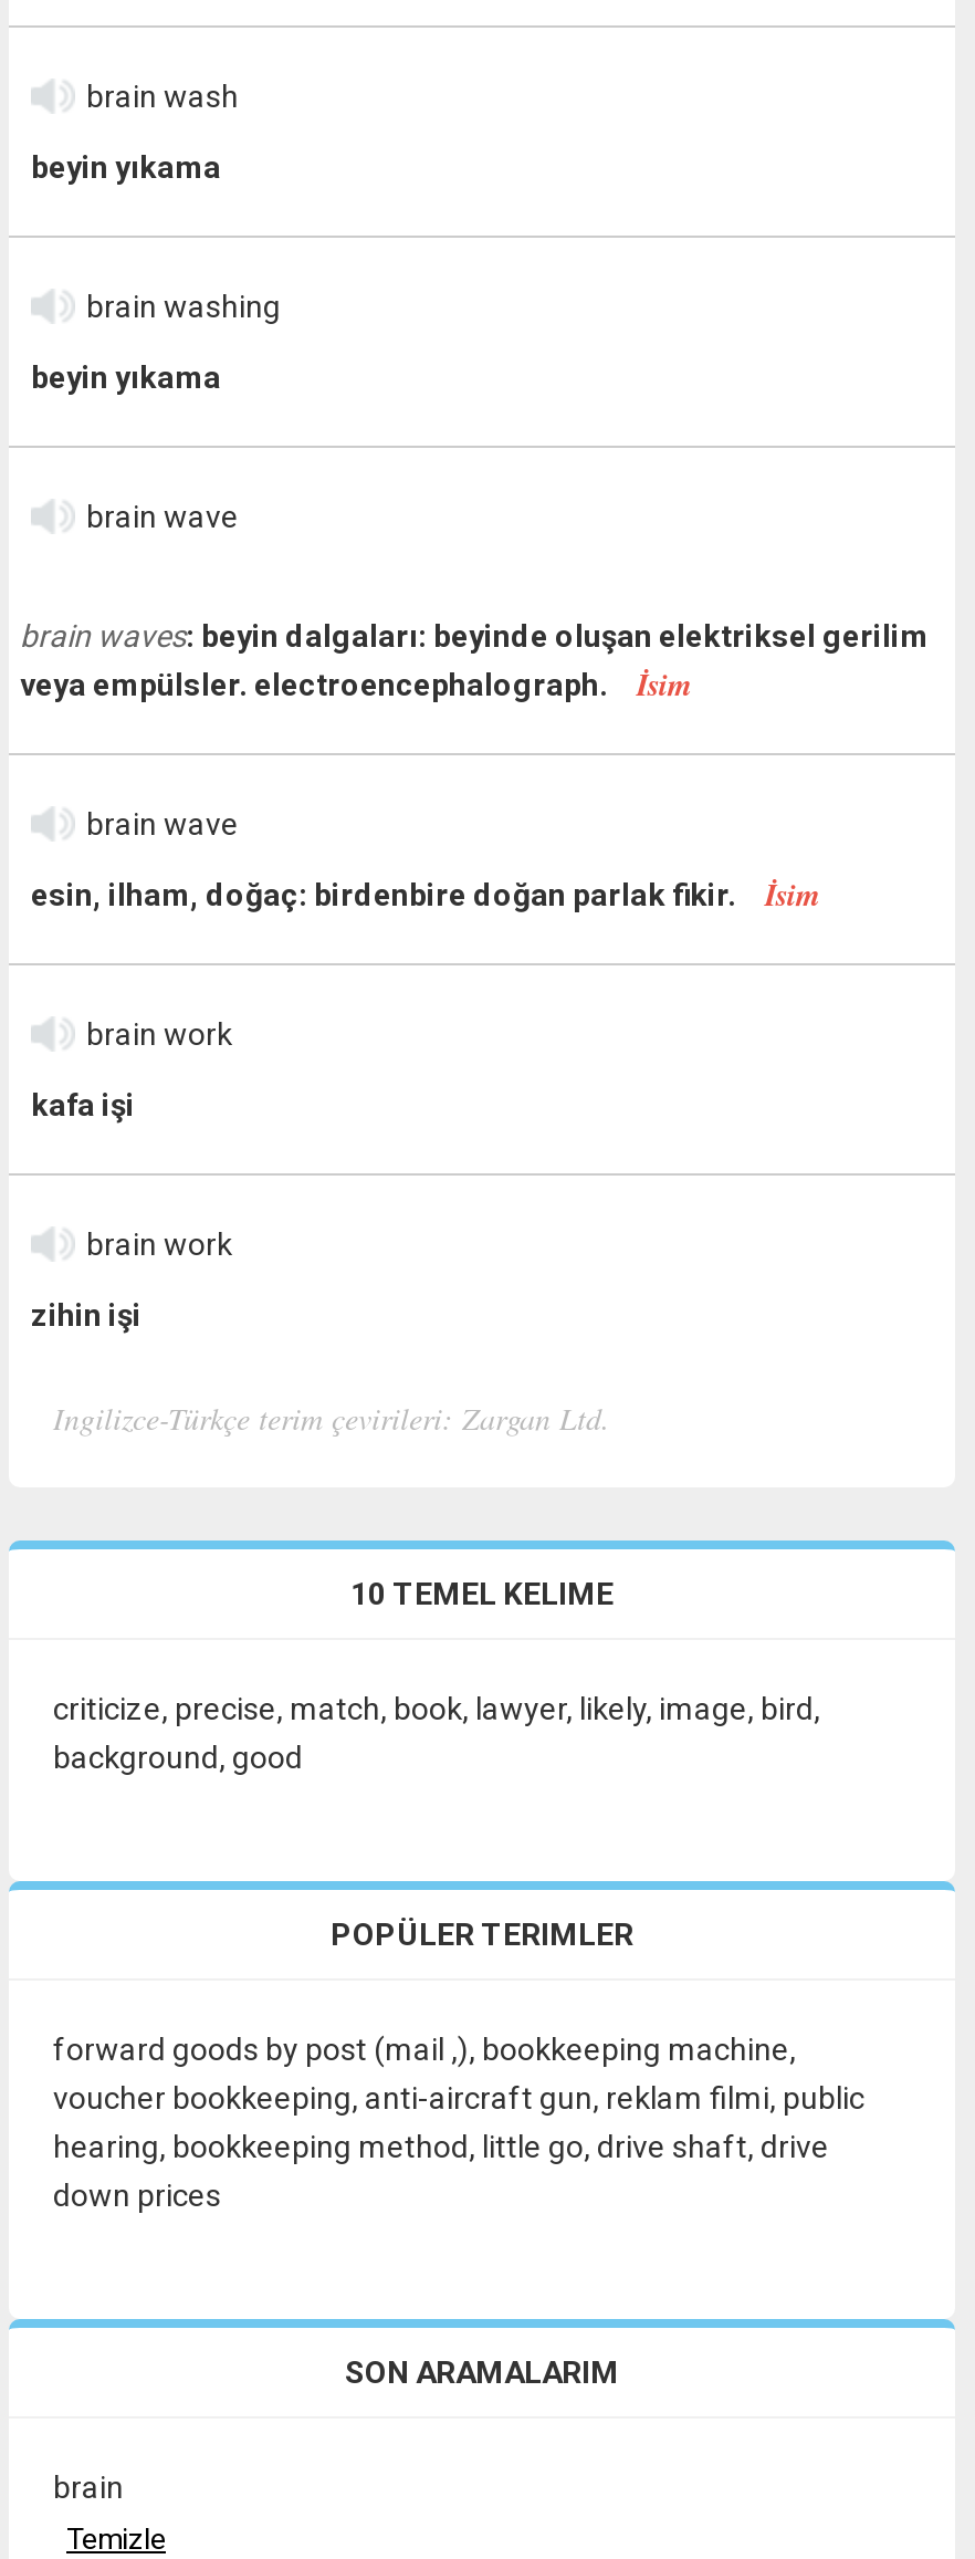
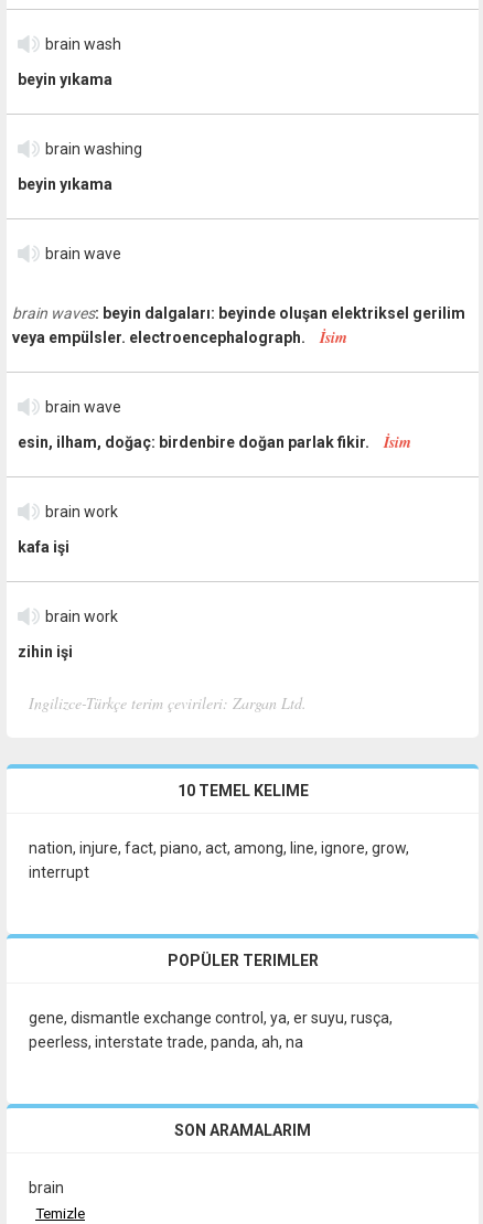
- criticize, precise, match, book, lawyer, likely, image, bird,
- background, good
+ nation, injure, fact, piano, act, among, line, ignore, grow,
+ interrupt

- forward goods by post (mail ,), bookkeeping machine,
- voucher bookkeeping, anti-aircraft gun, reklam filmi, public
- hearing, bookkeeping method, little go, drive shaft, drive
- down prices
+ gene, dismantle exchange control, ya, er suyu, rusça,
+ peerless, interstate trade, panda, ah, na
